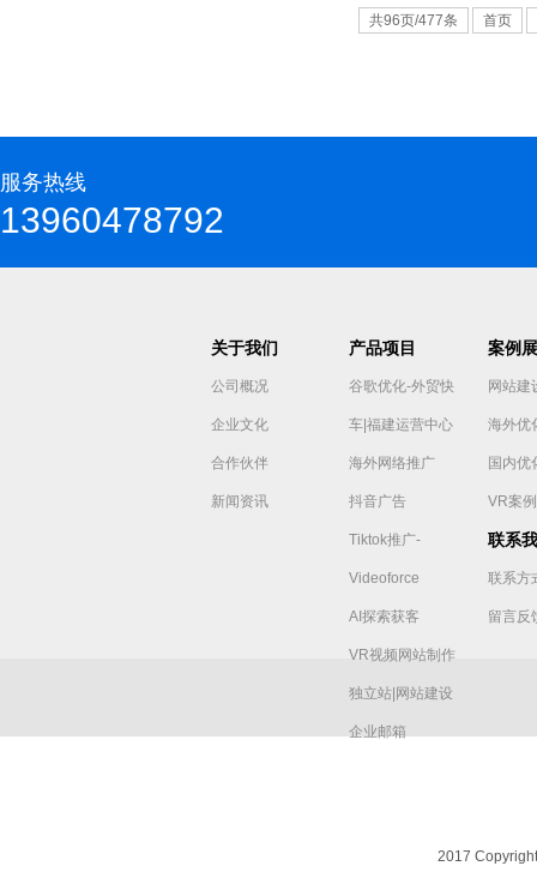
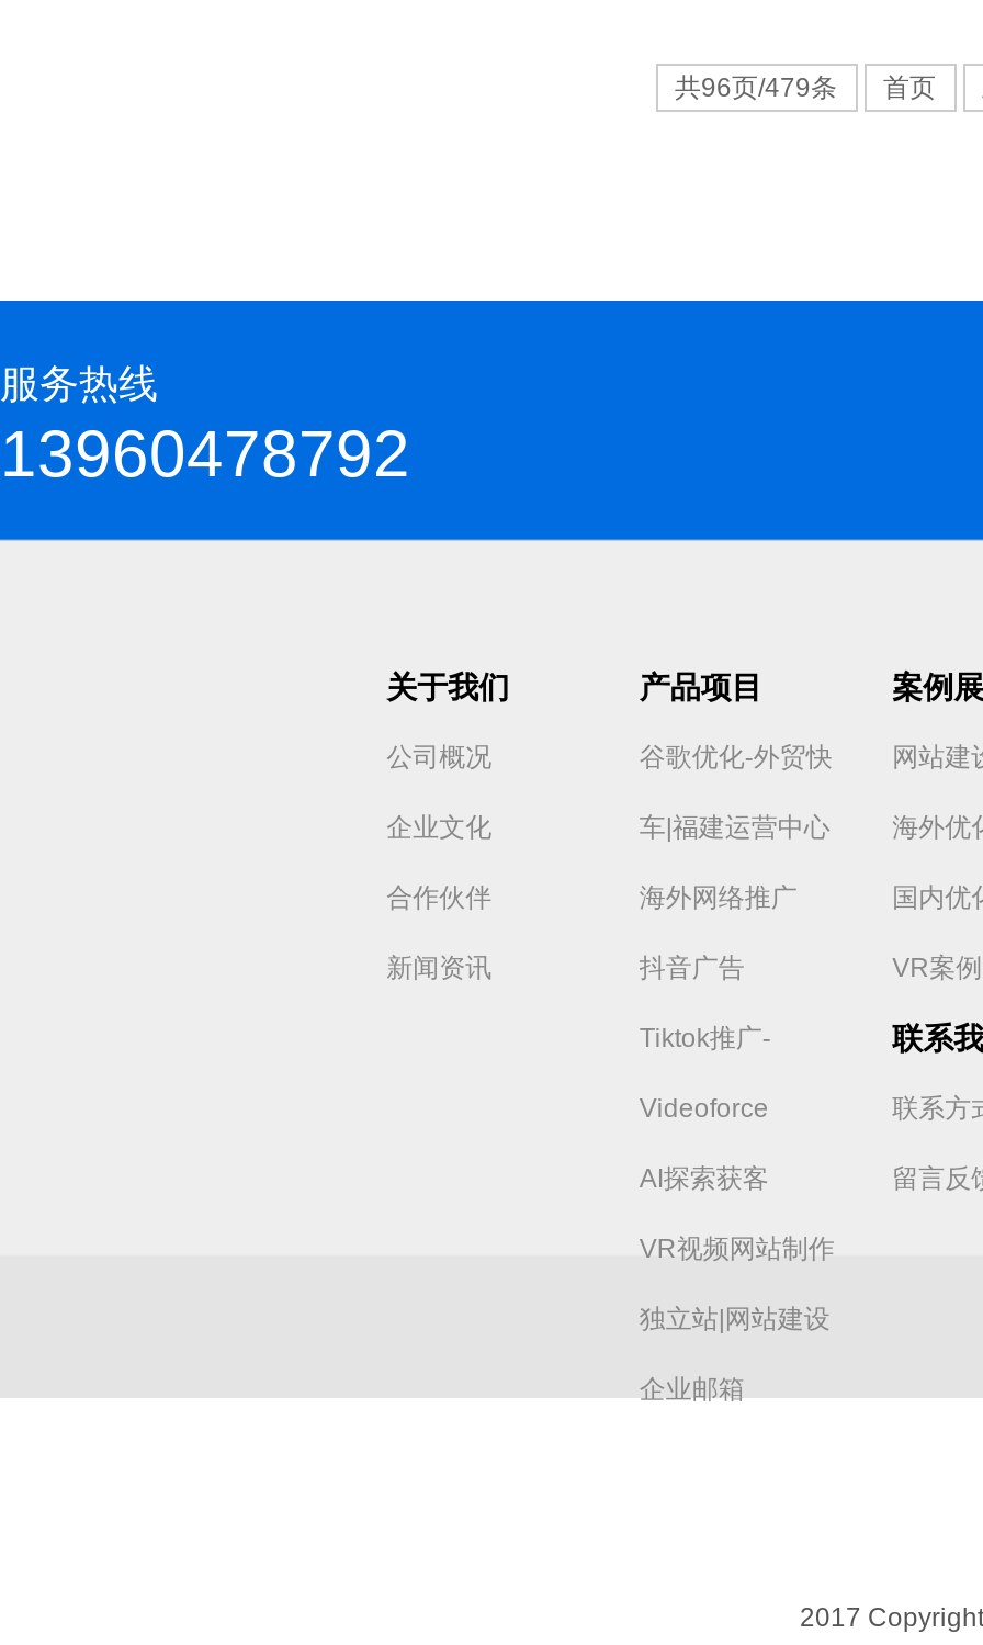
- 共96页/477条
+ 共96页/479条
